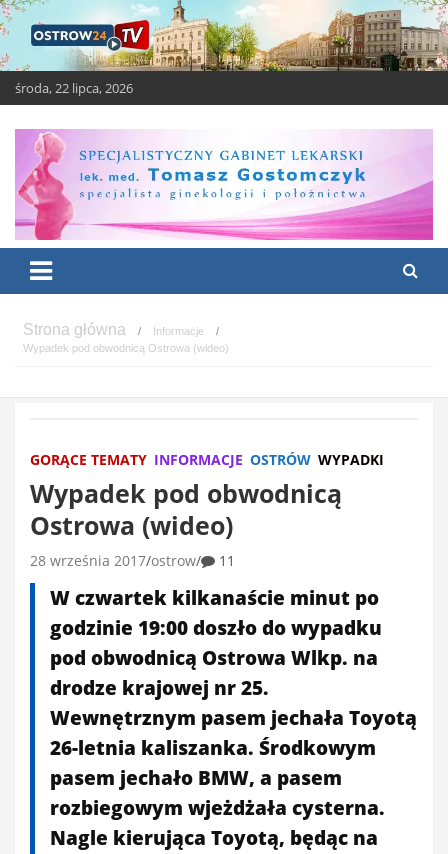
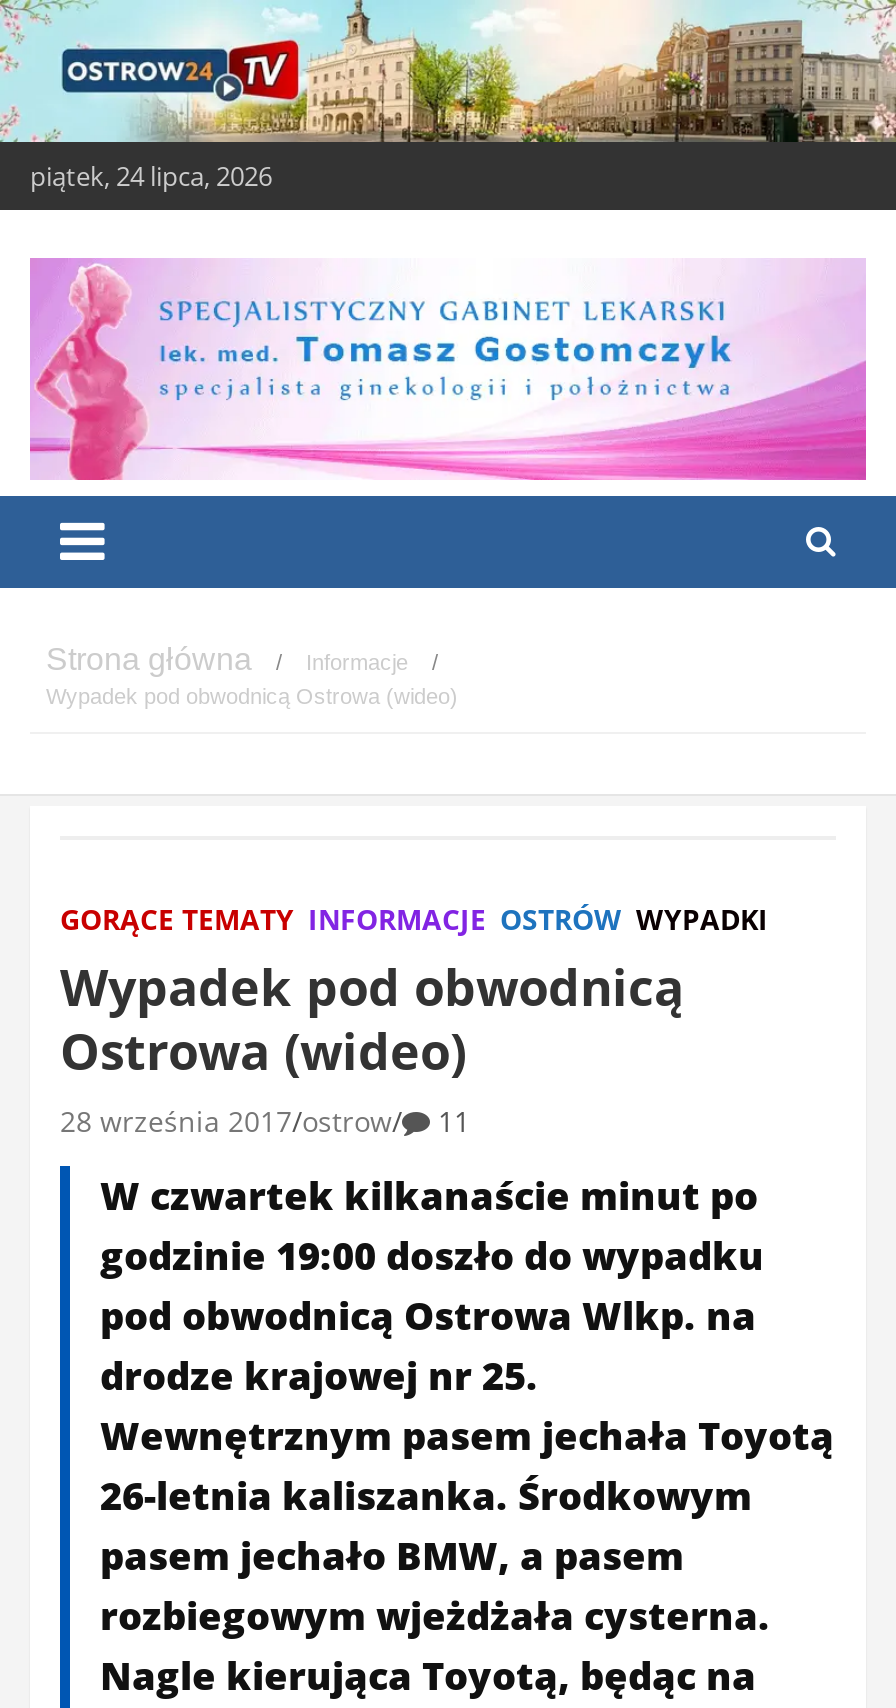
- środa, 22 lipca, 2026
+ piątek, 24 lipca, 2026
